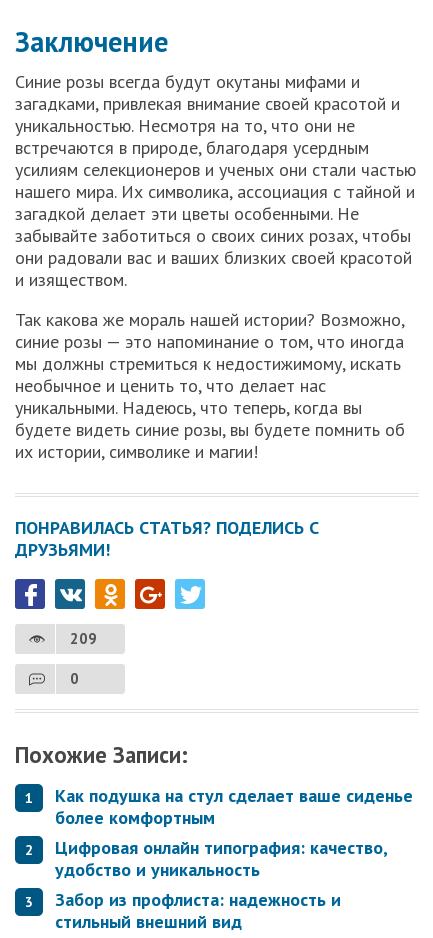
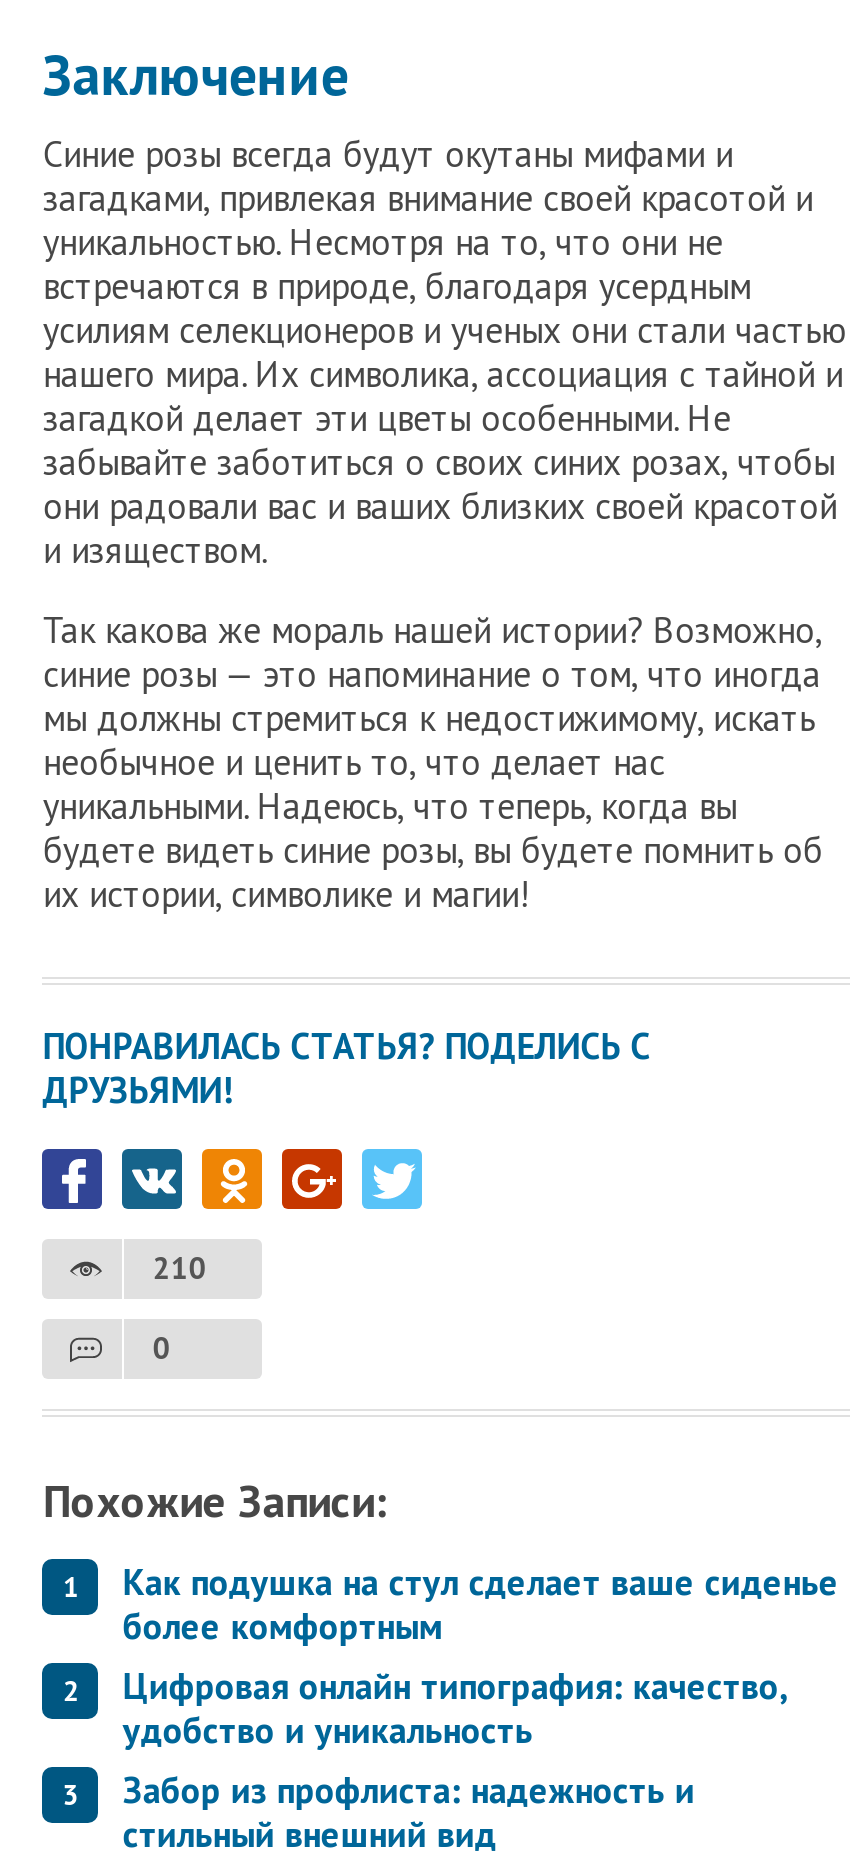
- 209
+ 210
